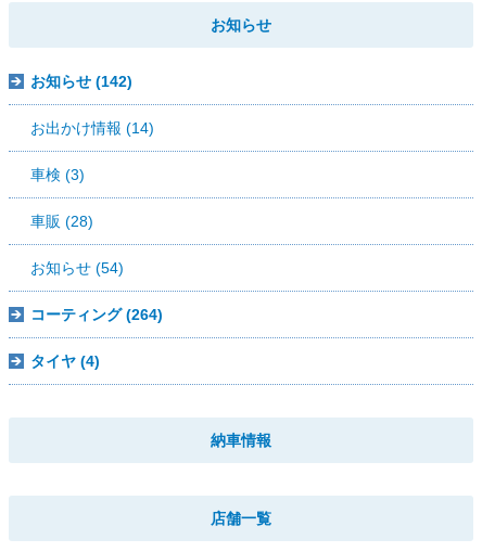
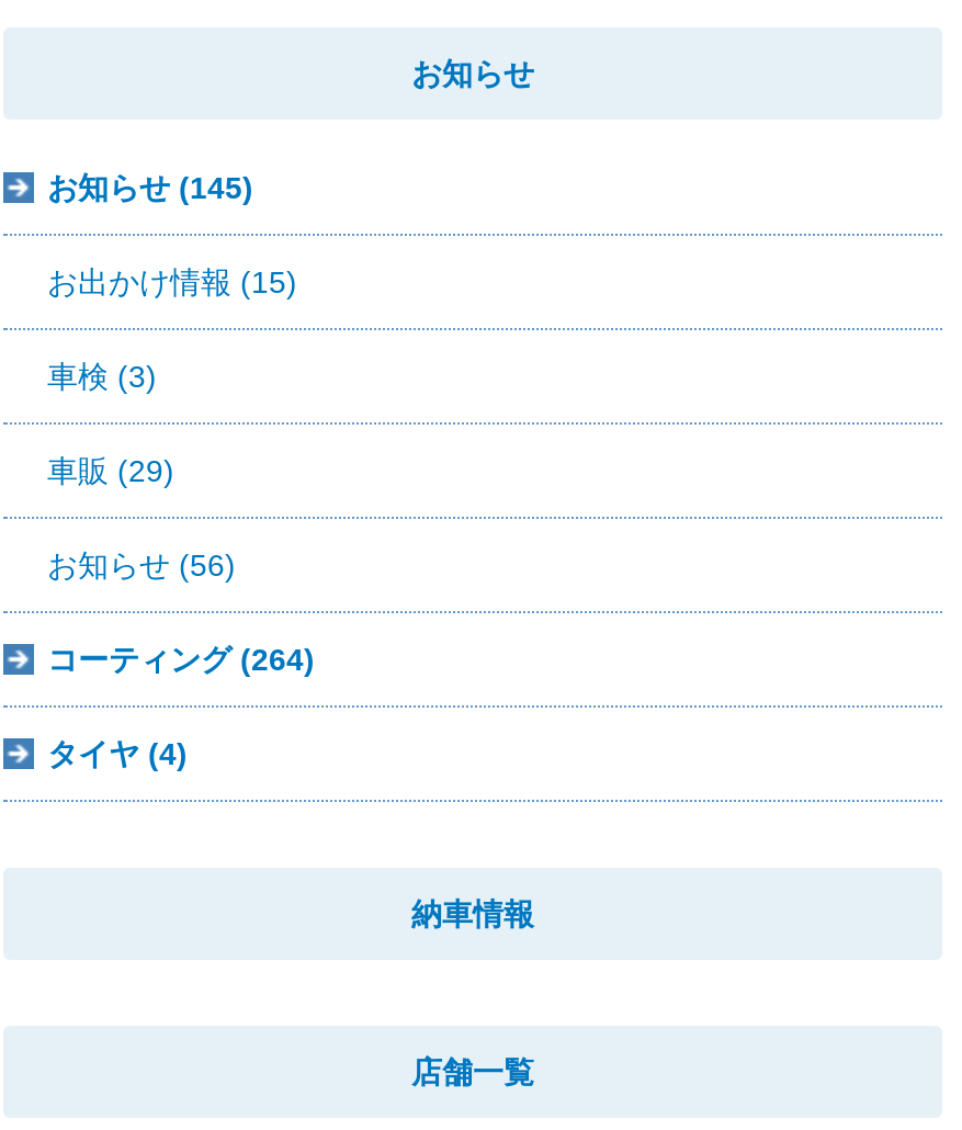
- お知らせ (142)
+ お知らせ (145)

- お出かけ情報 (14)
+ お出かけ情報 (15)

- 車販 (28)
+ 車販 (29)

- お知らせ (54)
+ お知らせ (56)
